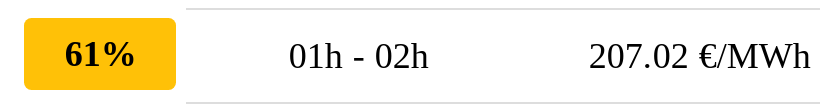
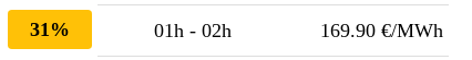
- 61%
+ 31%

- 207.02 €/MWh
+ 169.90 €/MWh
